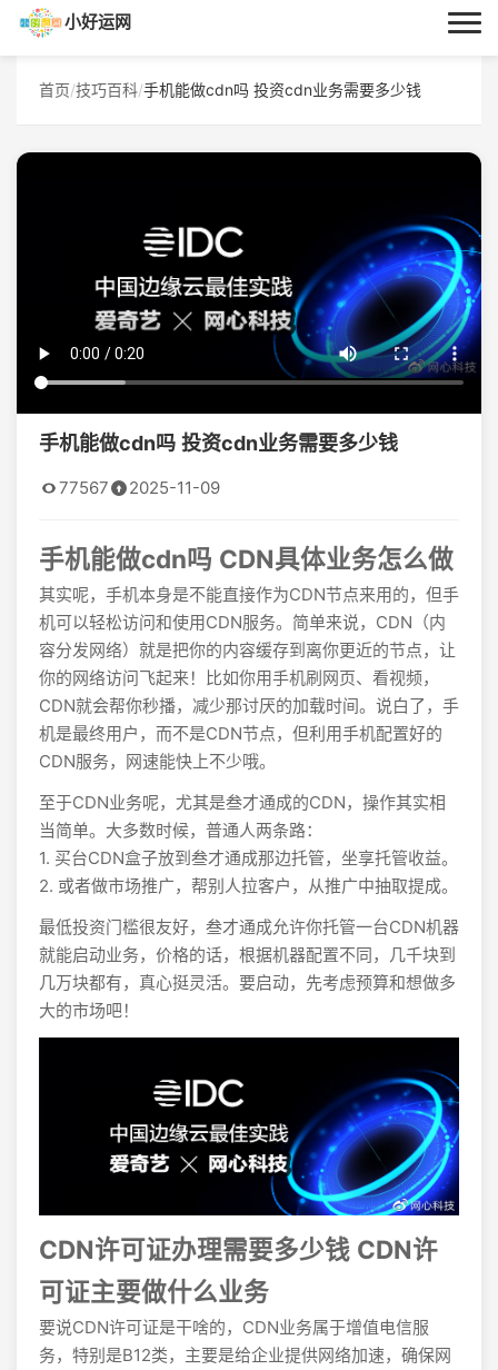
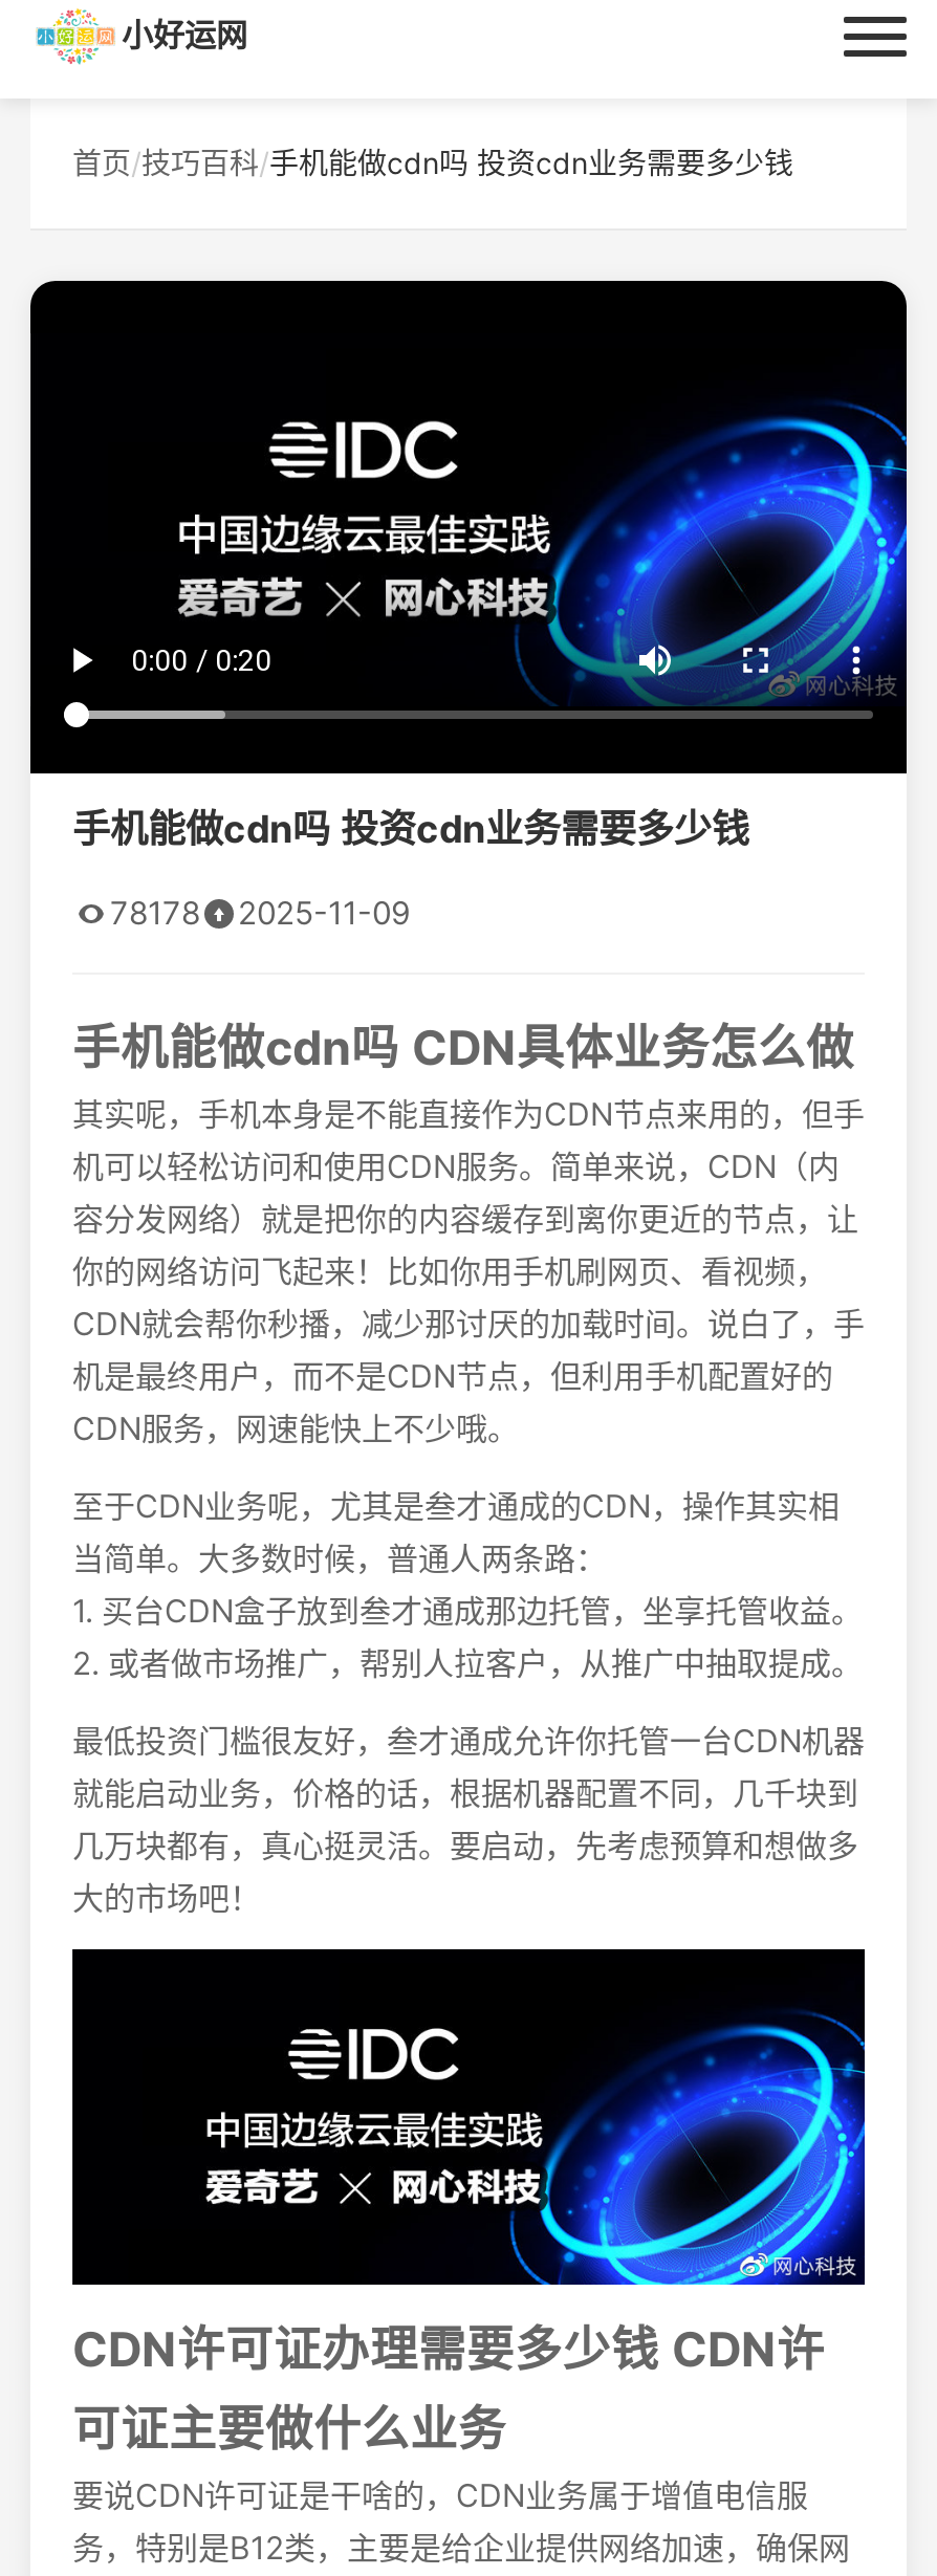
- 77567 2025-11-09
+ 78178 2025-11-09
